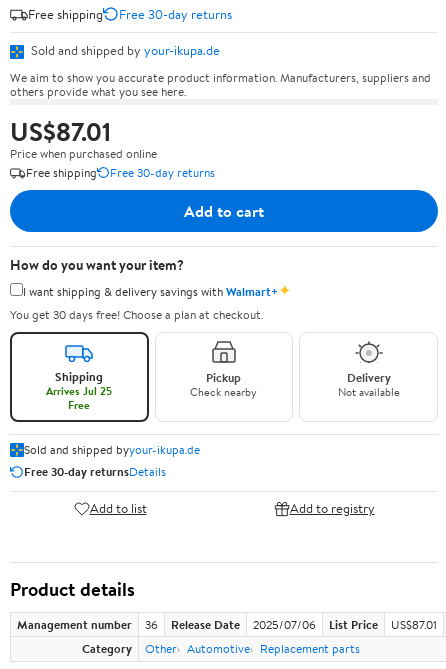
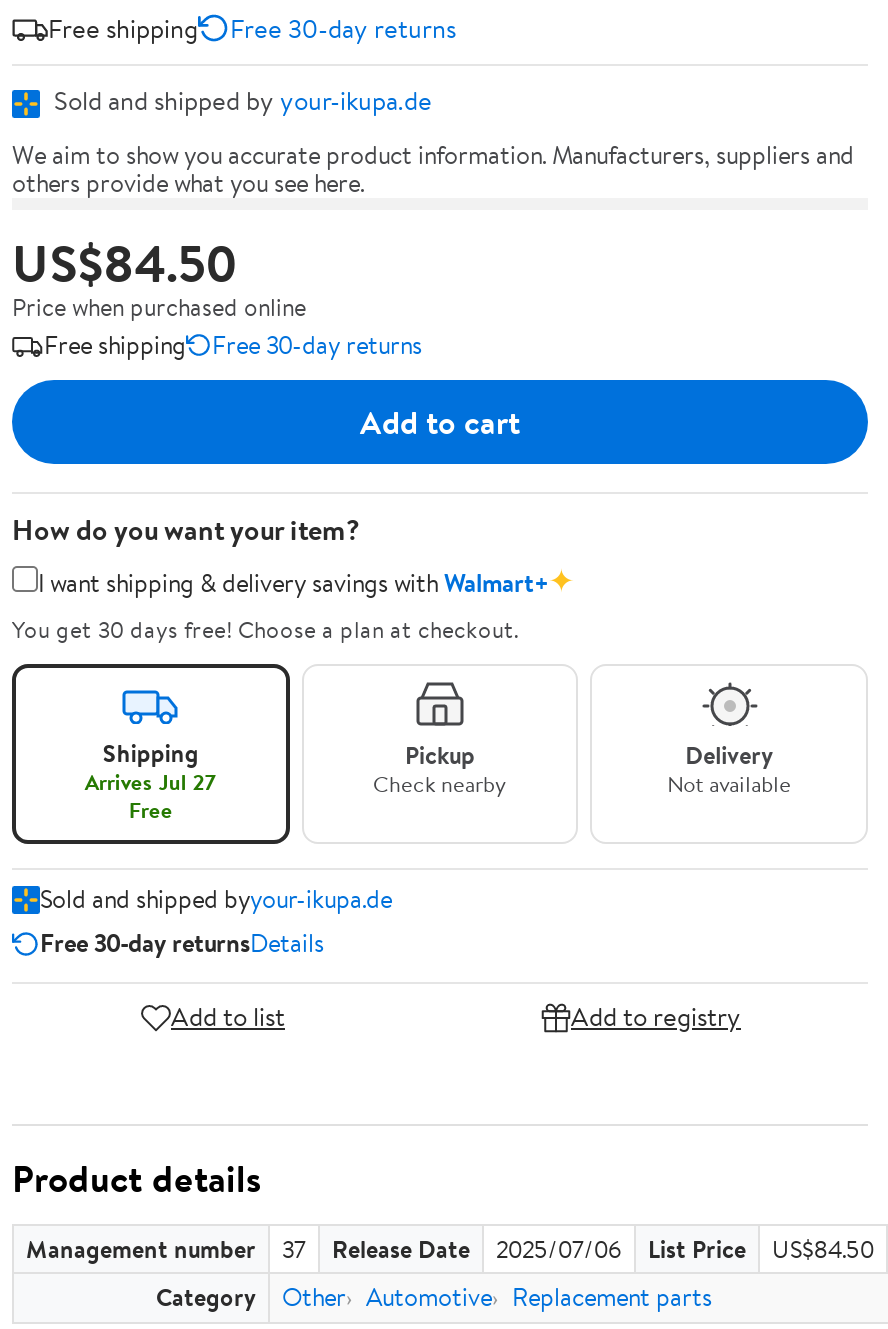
- US$87.01
+ US$84.50

- Arrives Jul 25
+ Arrives Jul 27

- 36
+ 37

- US$87.01
+ US$84.50
